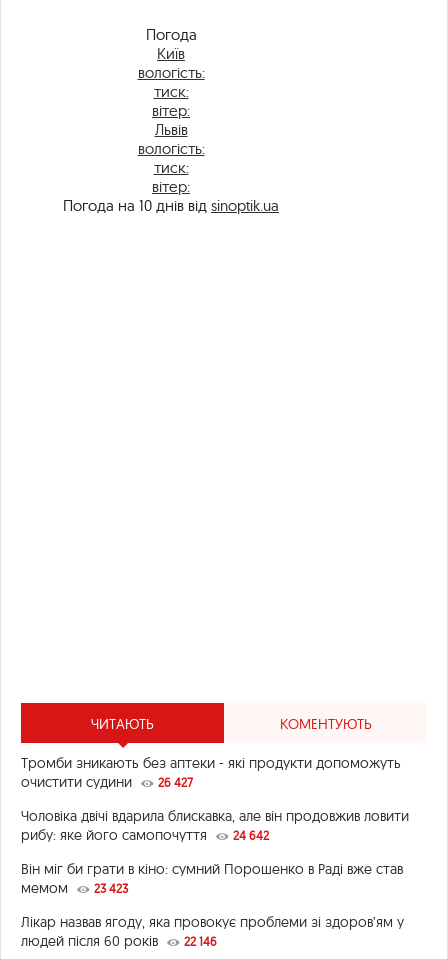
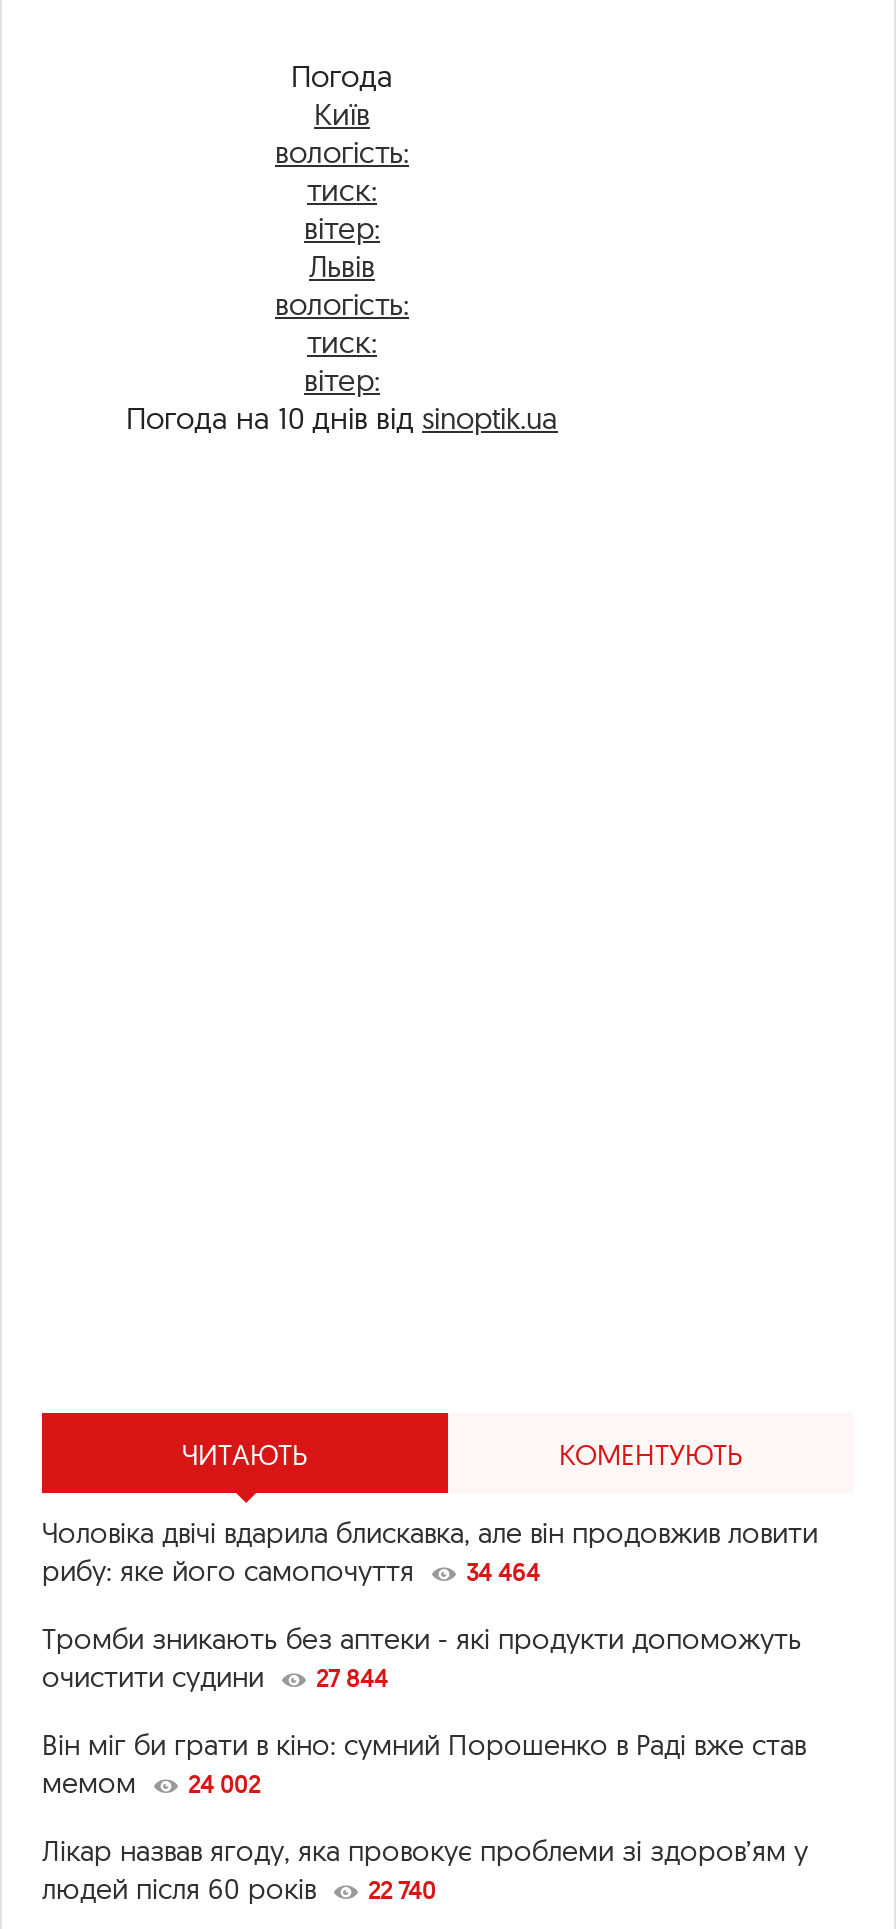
+ 34 464

moved down: Тромби зникають без аптеки - які продукти допоможуть | очистити судини

- 26 427
- 24 642
+ 27 844

moved up: Чоловіка двічі вдарила блискавка, але він продовжив ловити | рибу: яке його самопочуття

- мемом 23 423
+ мемом 24 002

- людей після 60 років 22 146
+ людей після 60 років 22 740
